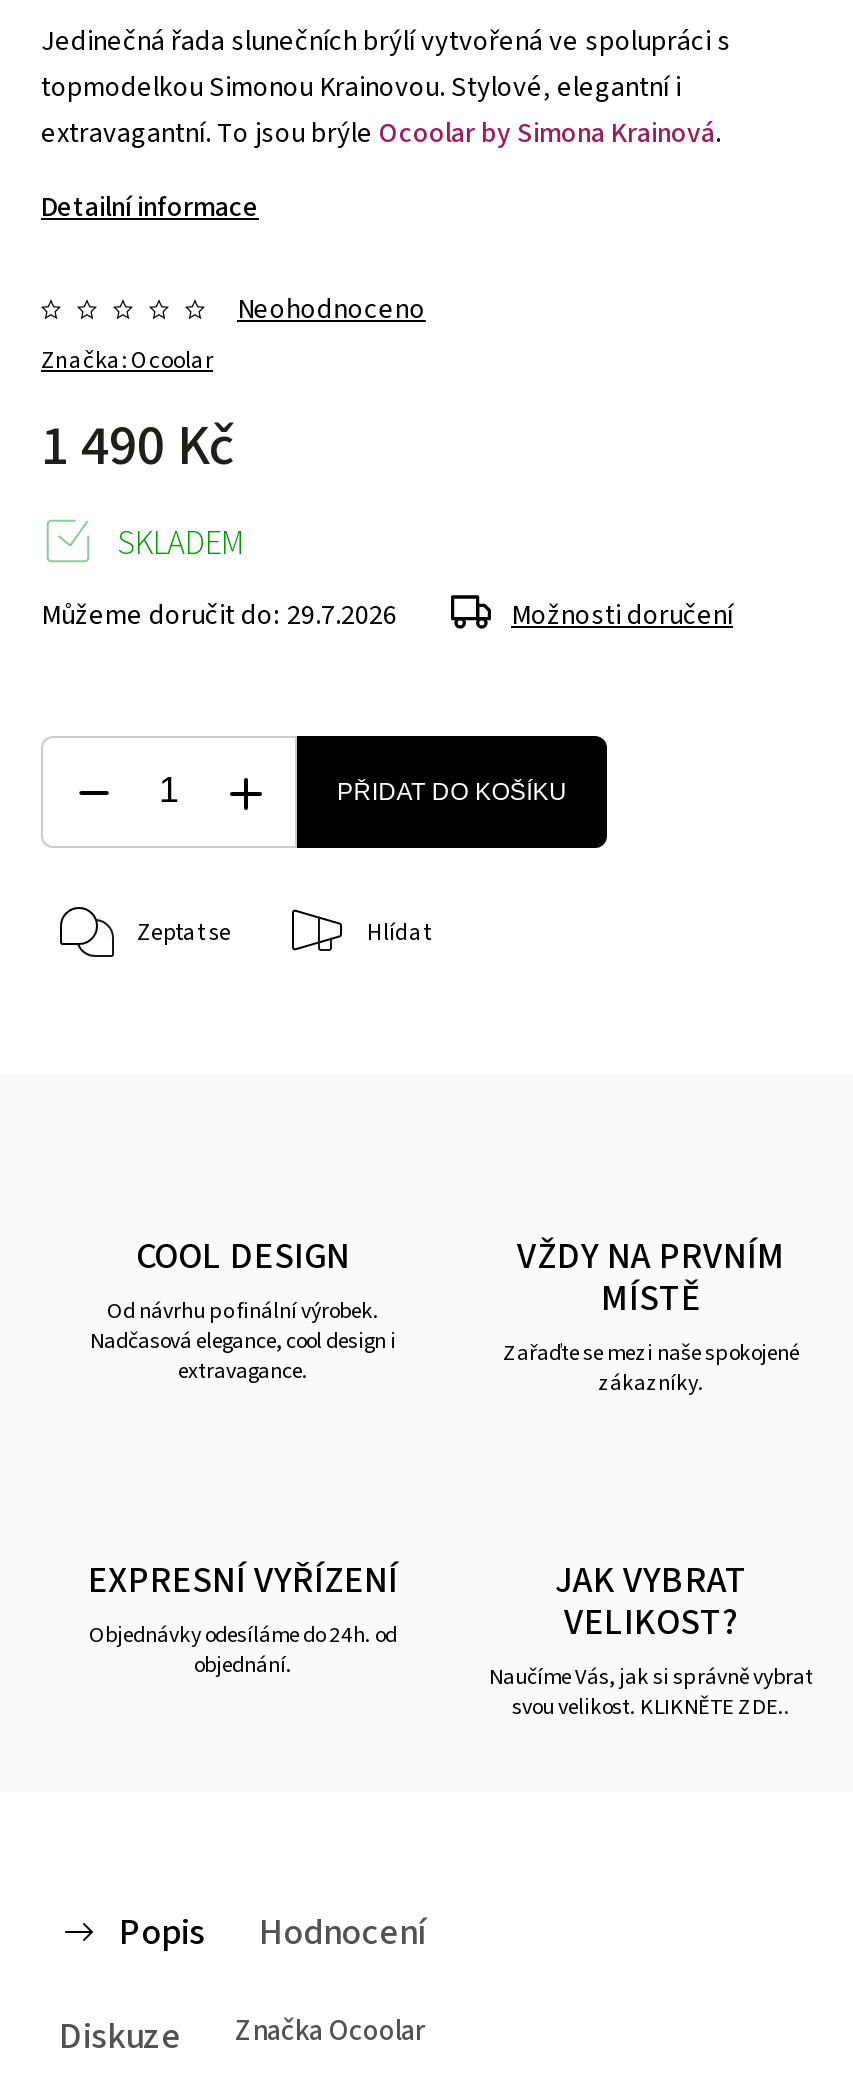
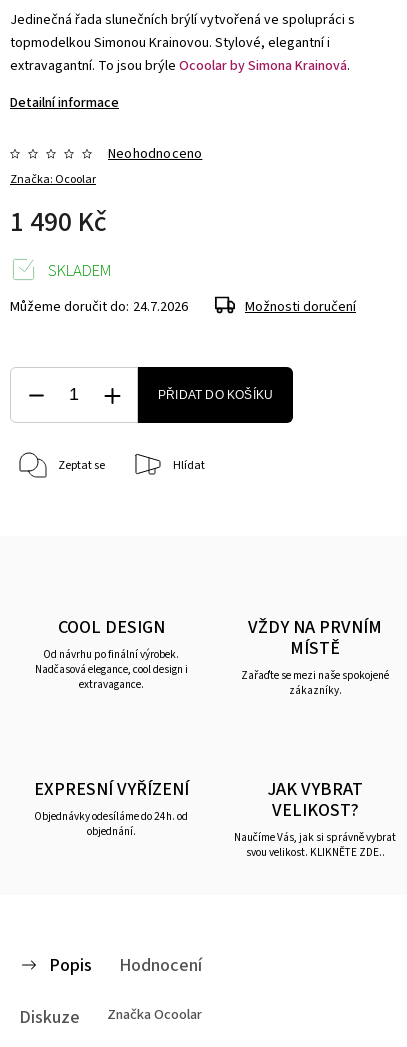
- Můžeme doručit do: 29.7.2026
+ Můžeme doručit do: 24.7.2026
